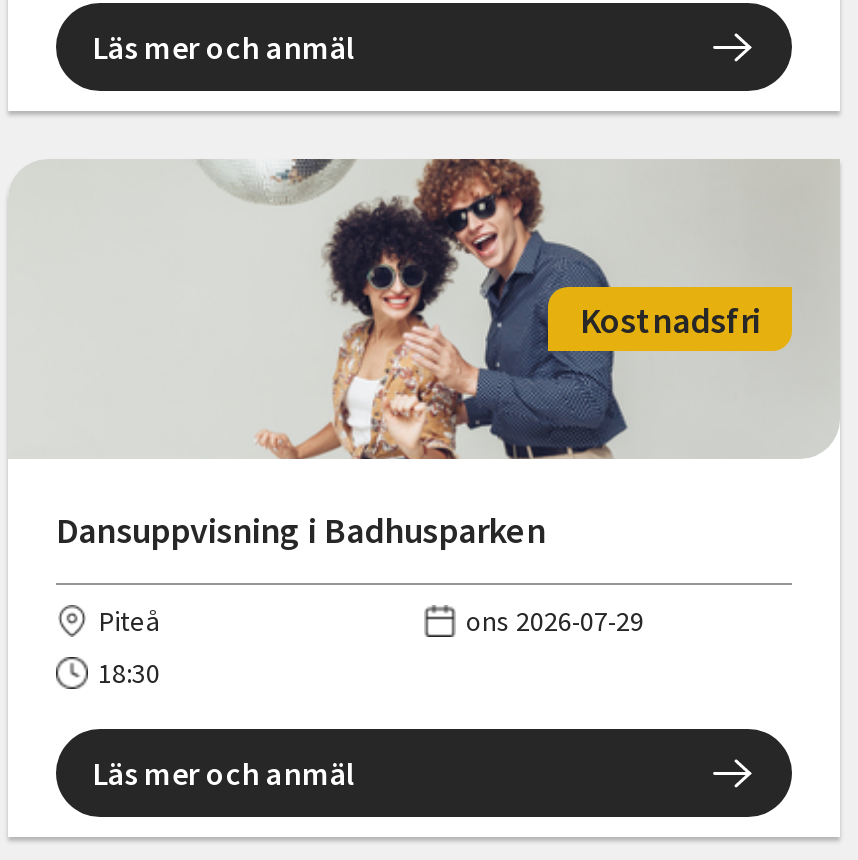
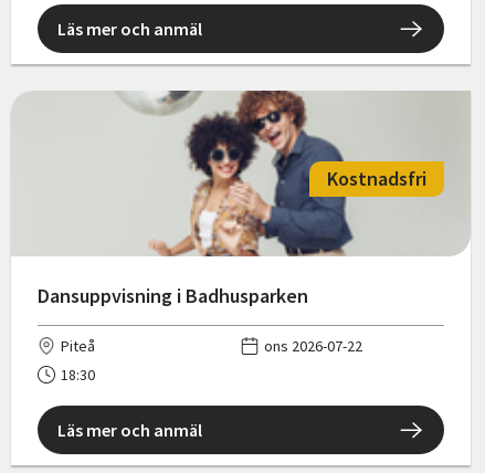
- ons 2026-07-29
+ ons 2026-07-22
